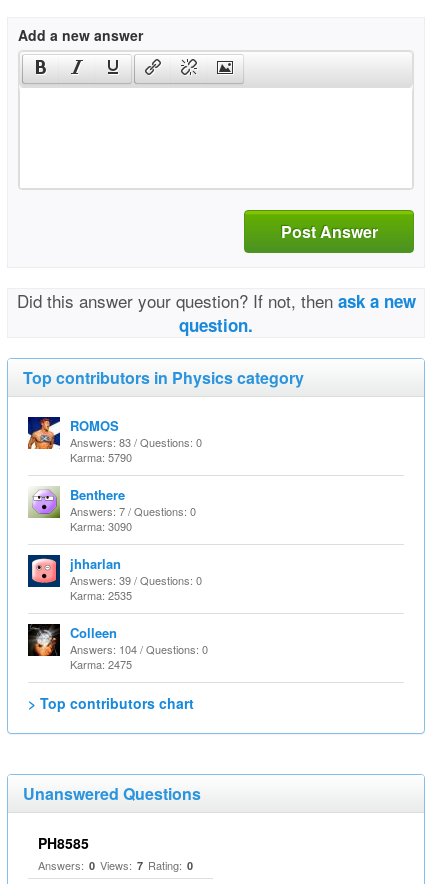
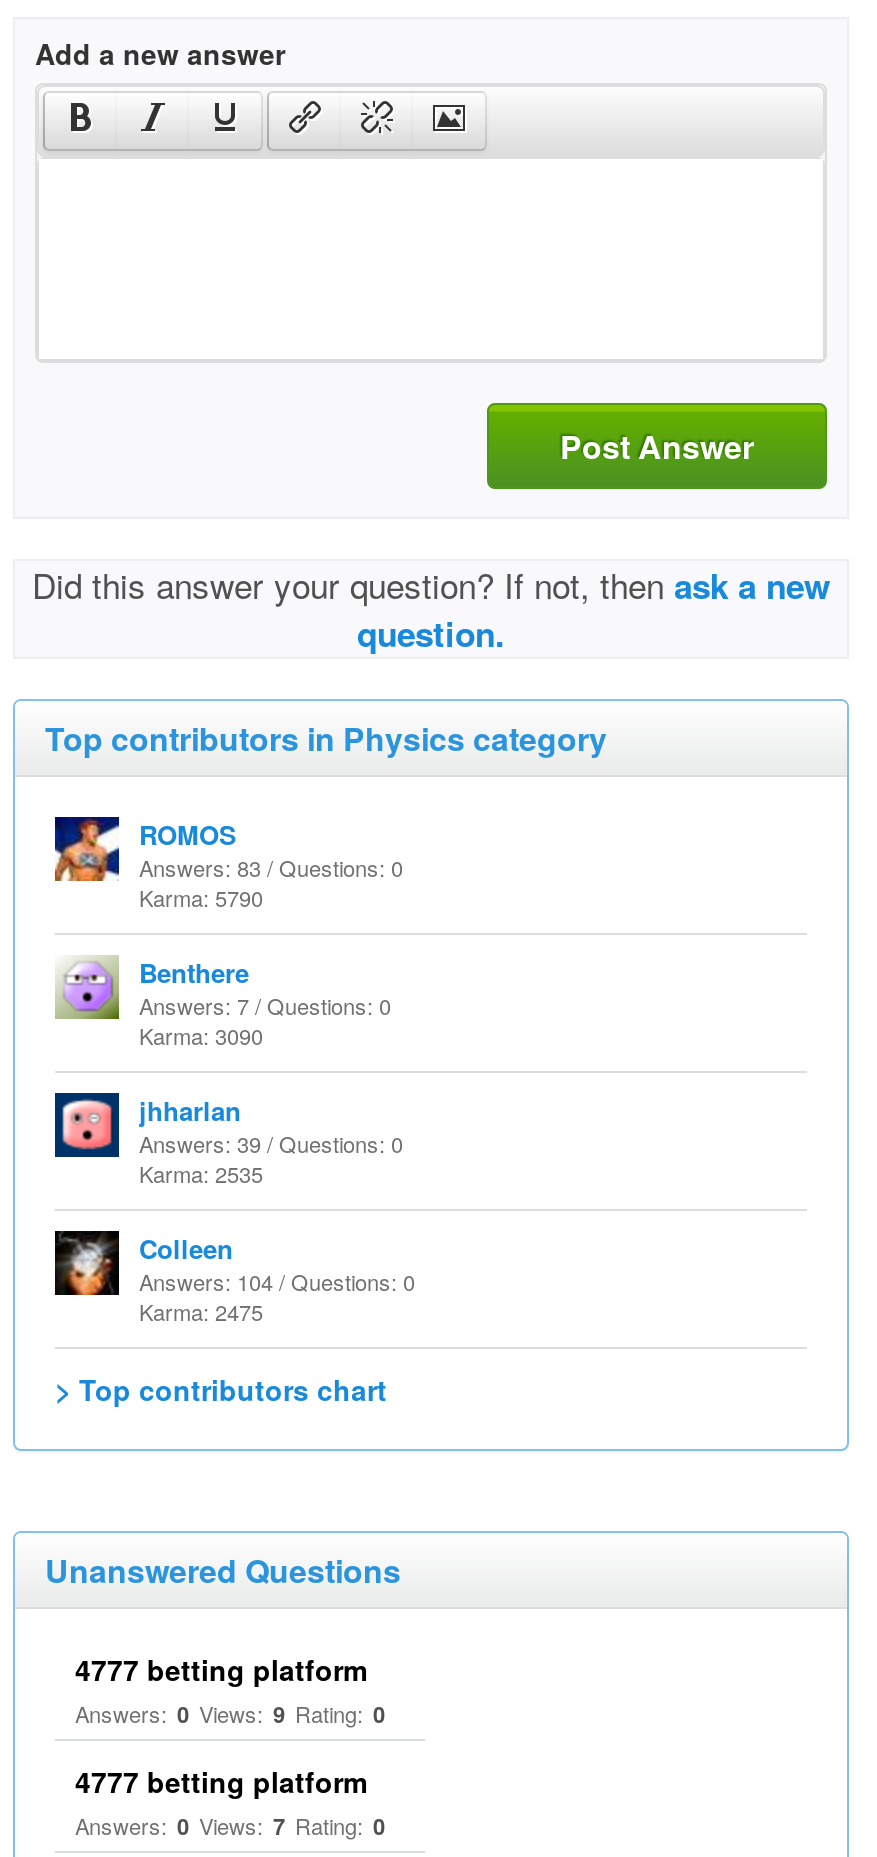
- PH8585
+ 4777 betting platform
+ Answers: 0 Views: 9 Rating: 0
+ 4777 betting platform
